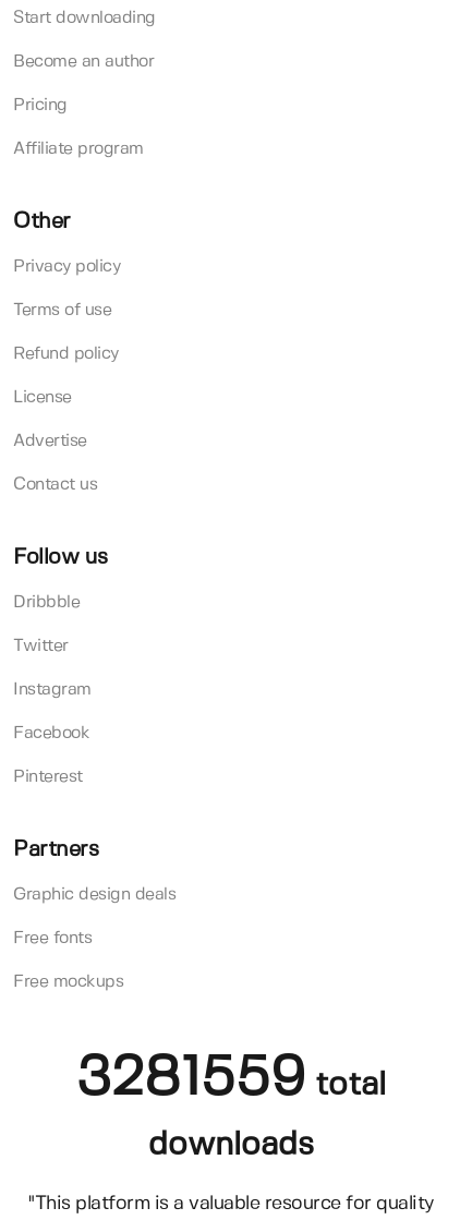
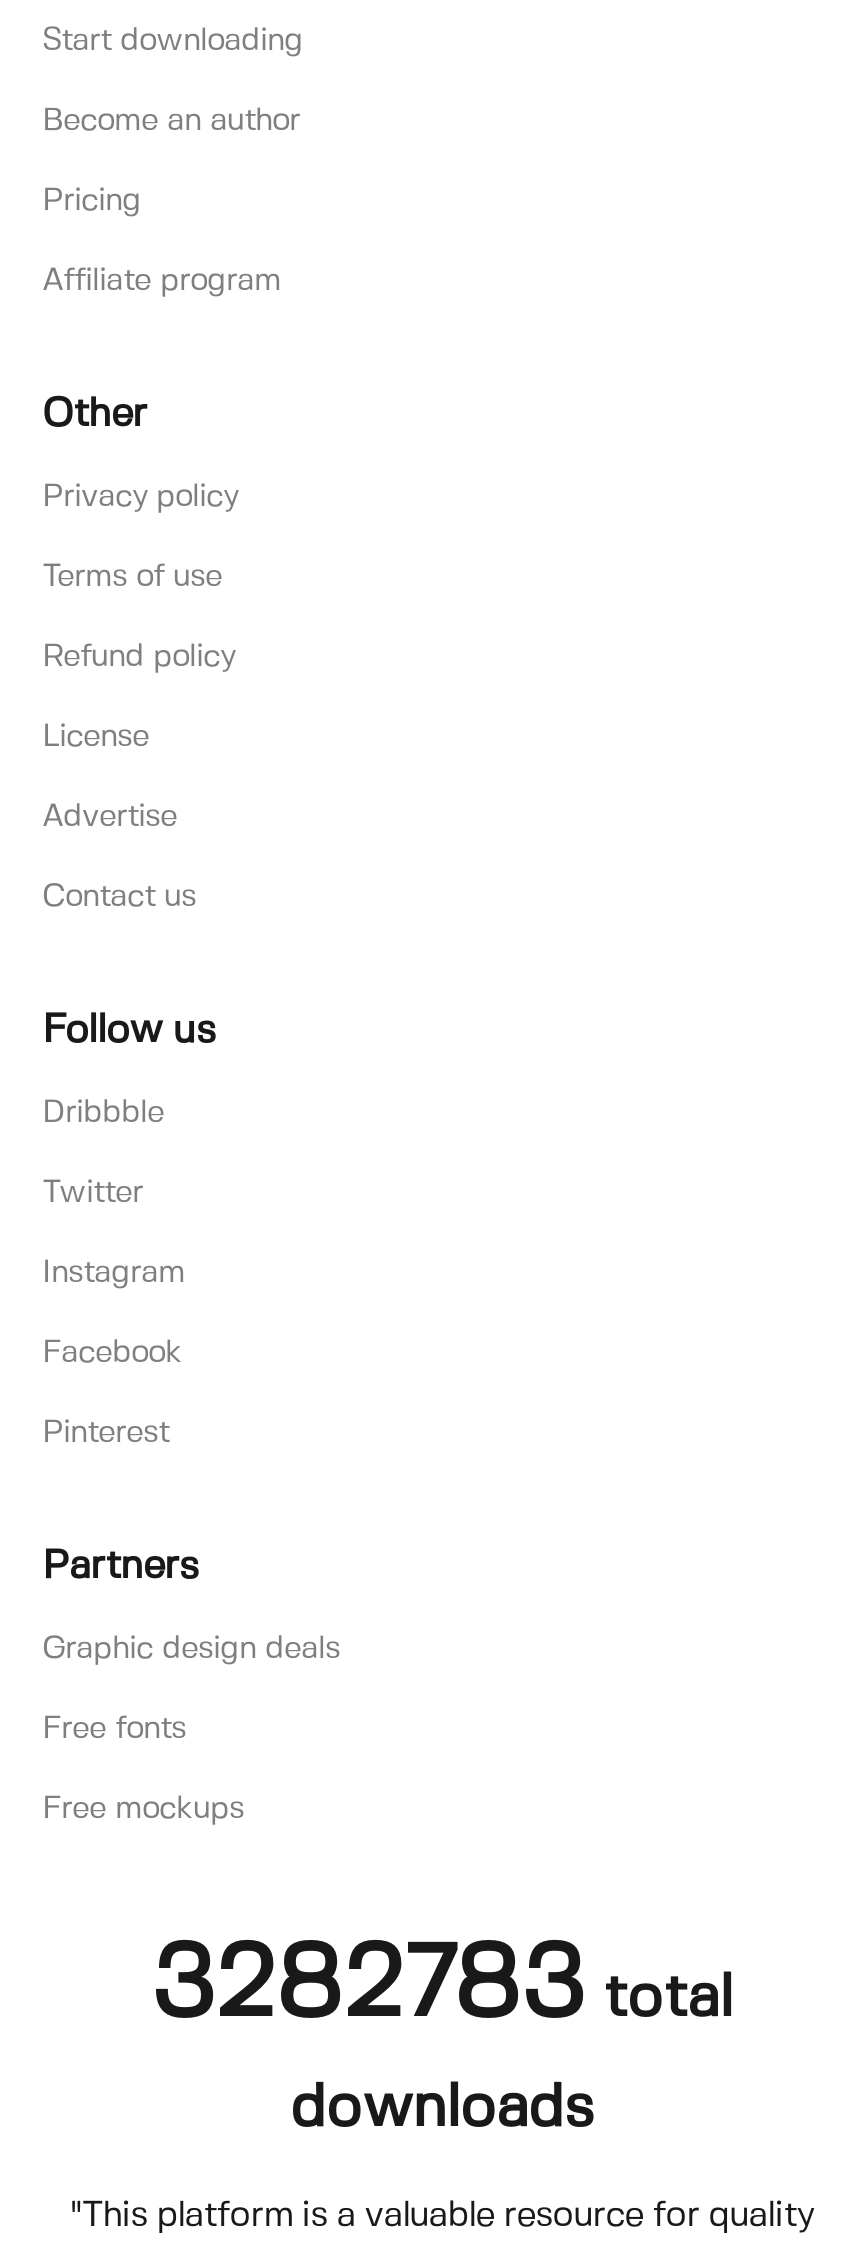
- 3281559 total
+ 3282783 total
